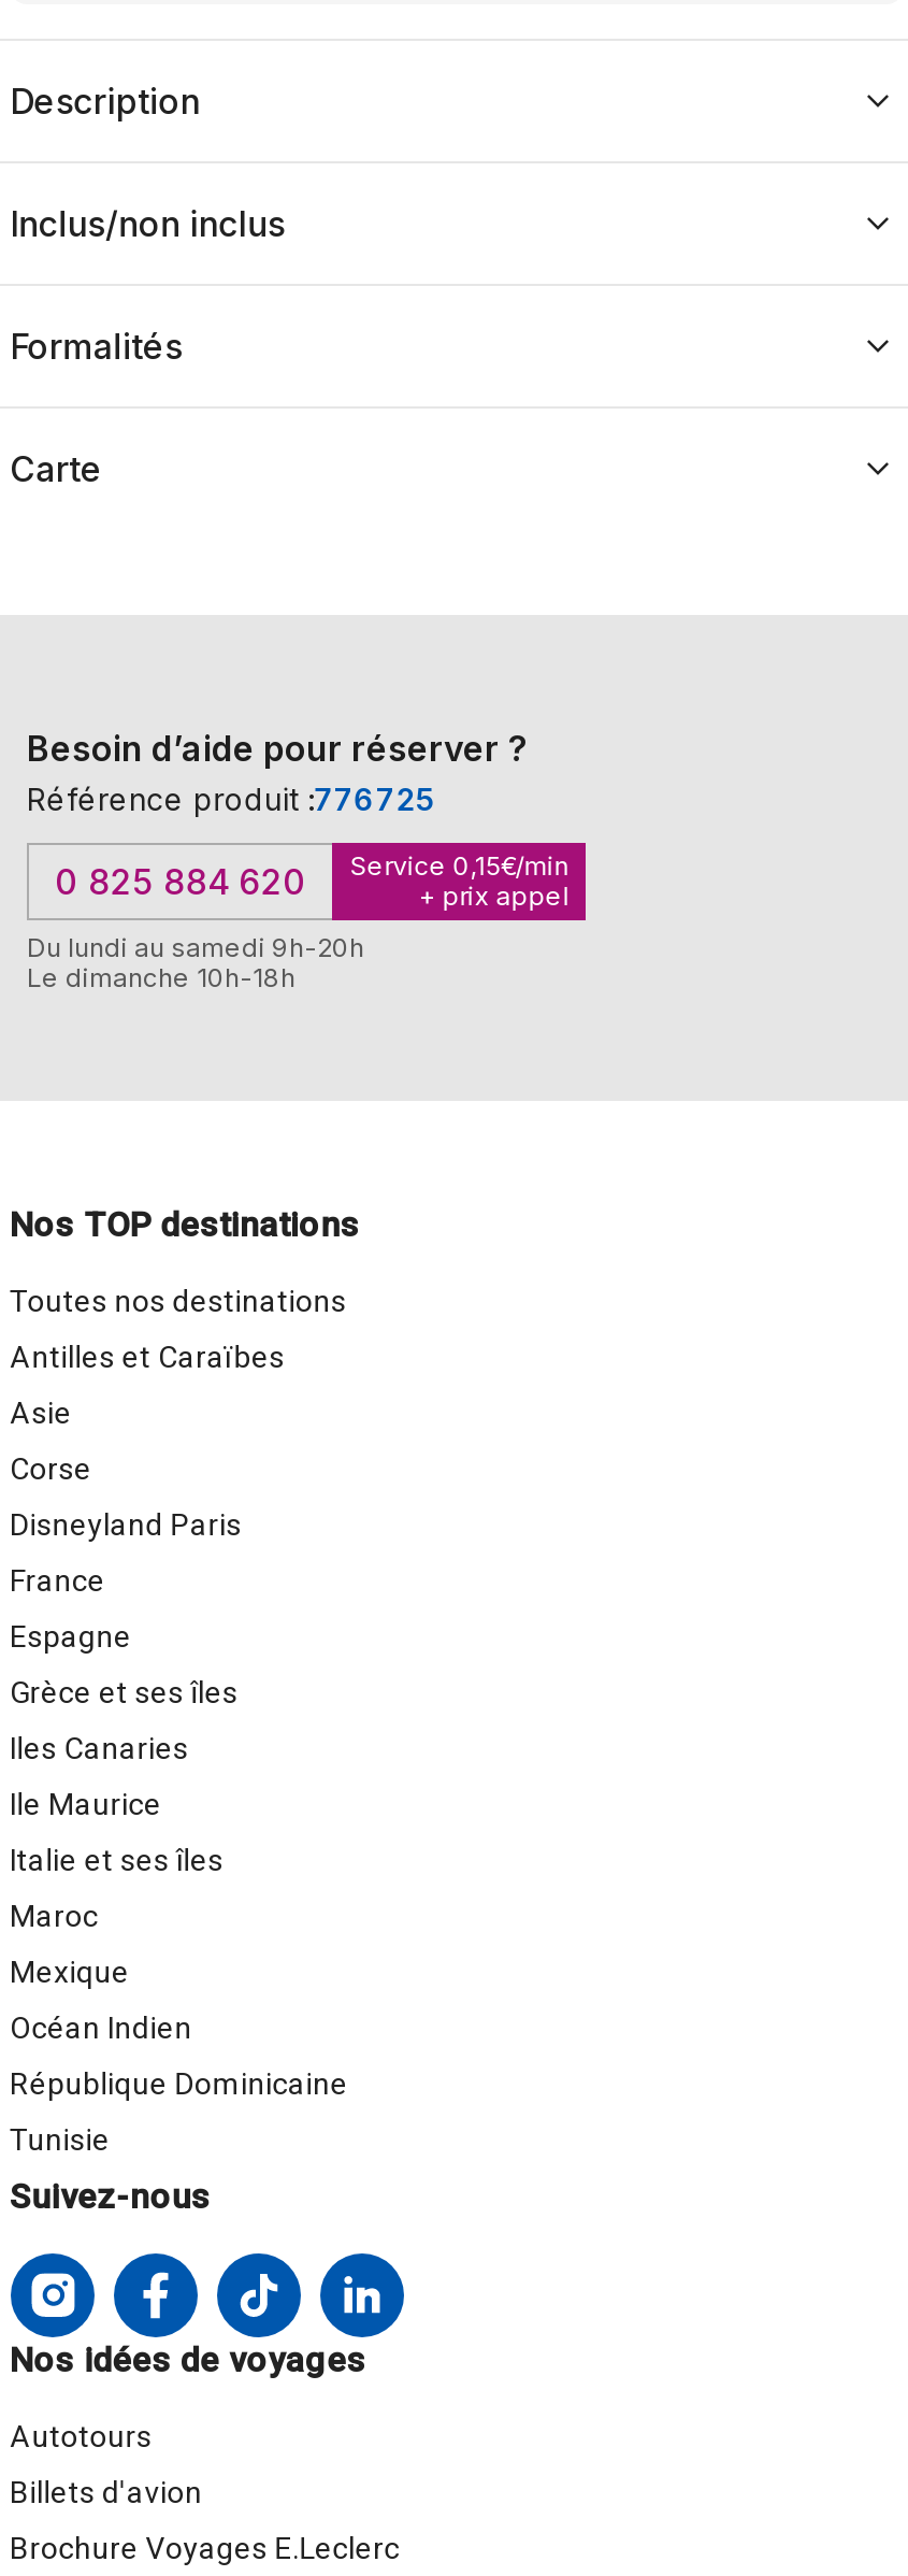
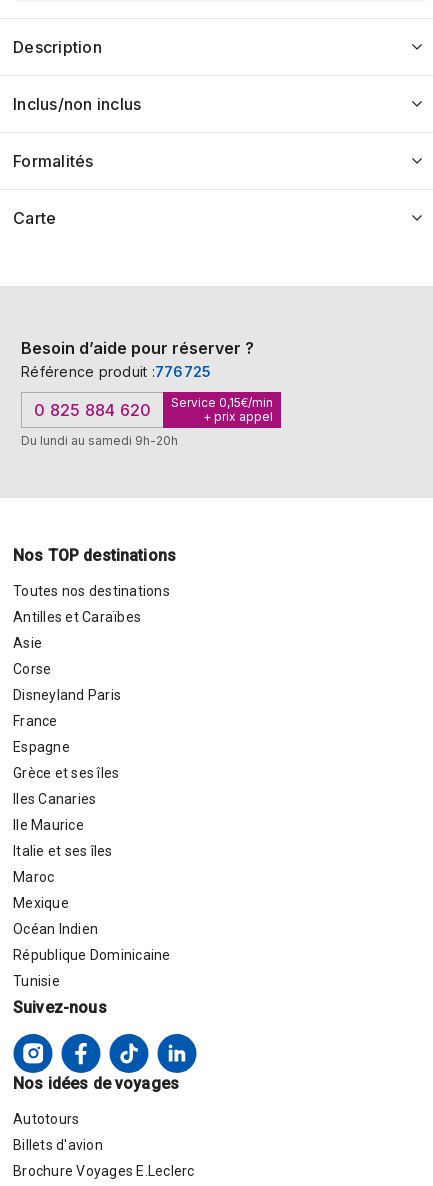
- Le dimanche 10h-18h
